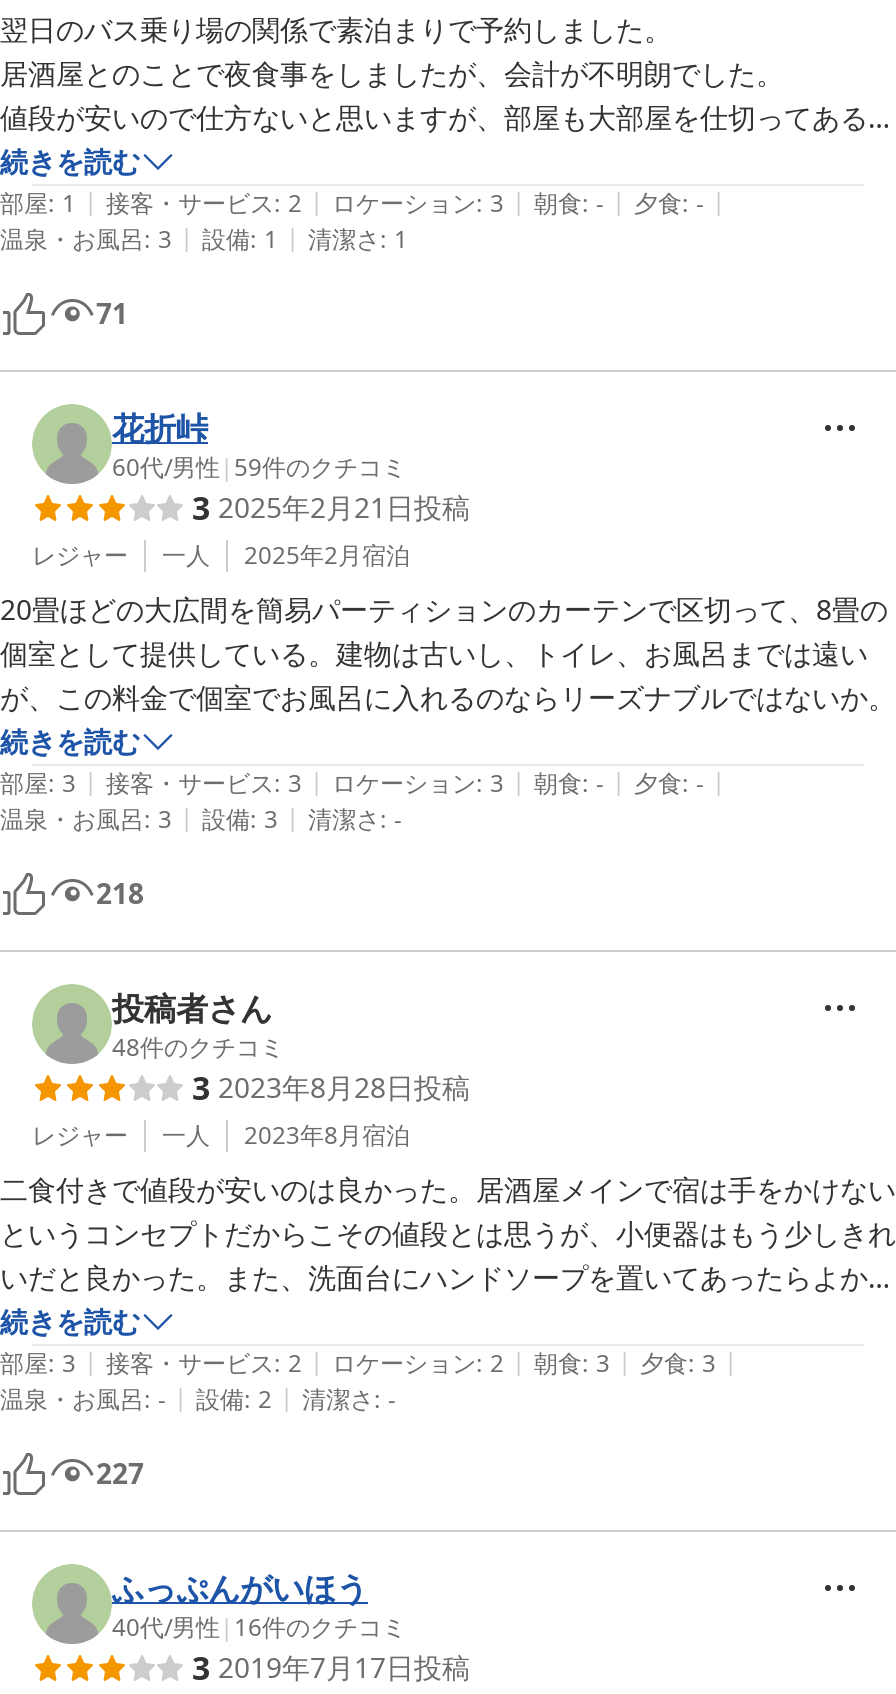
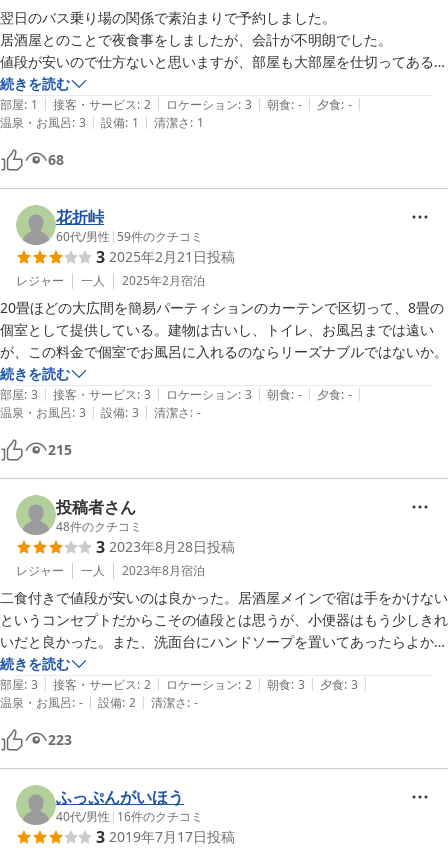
- 71
+ 68

- 218
+ 215

- 227
+ 223
